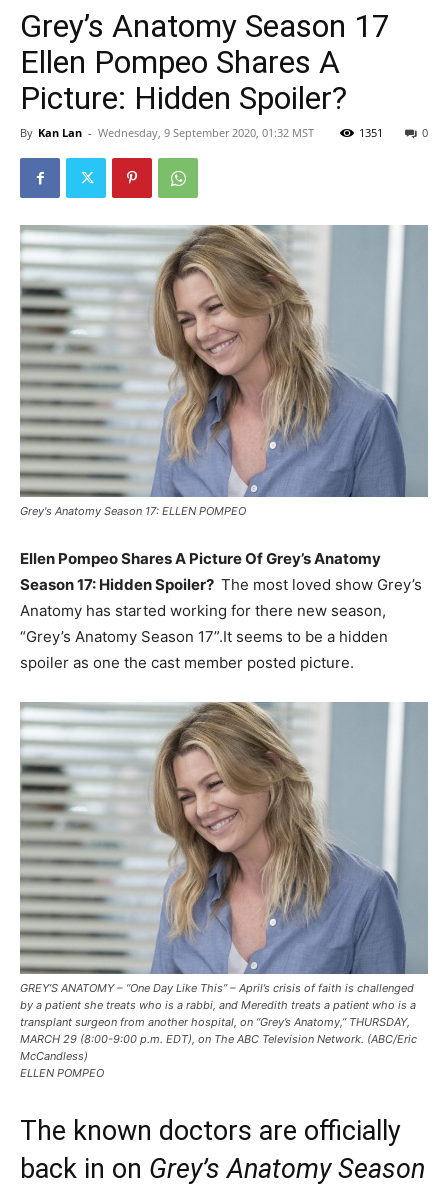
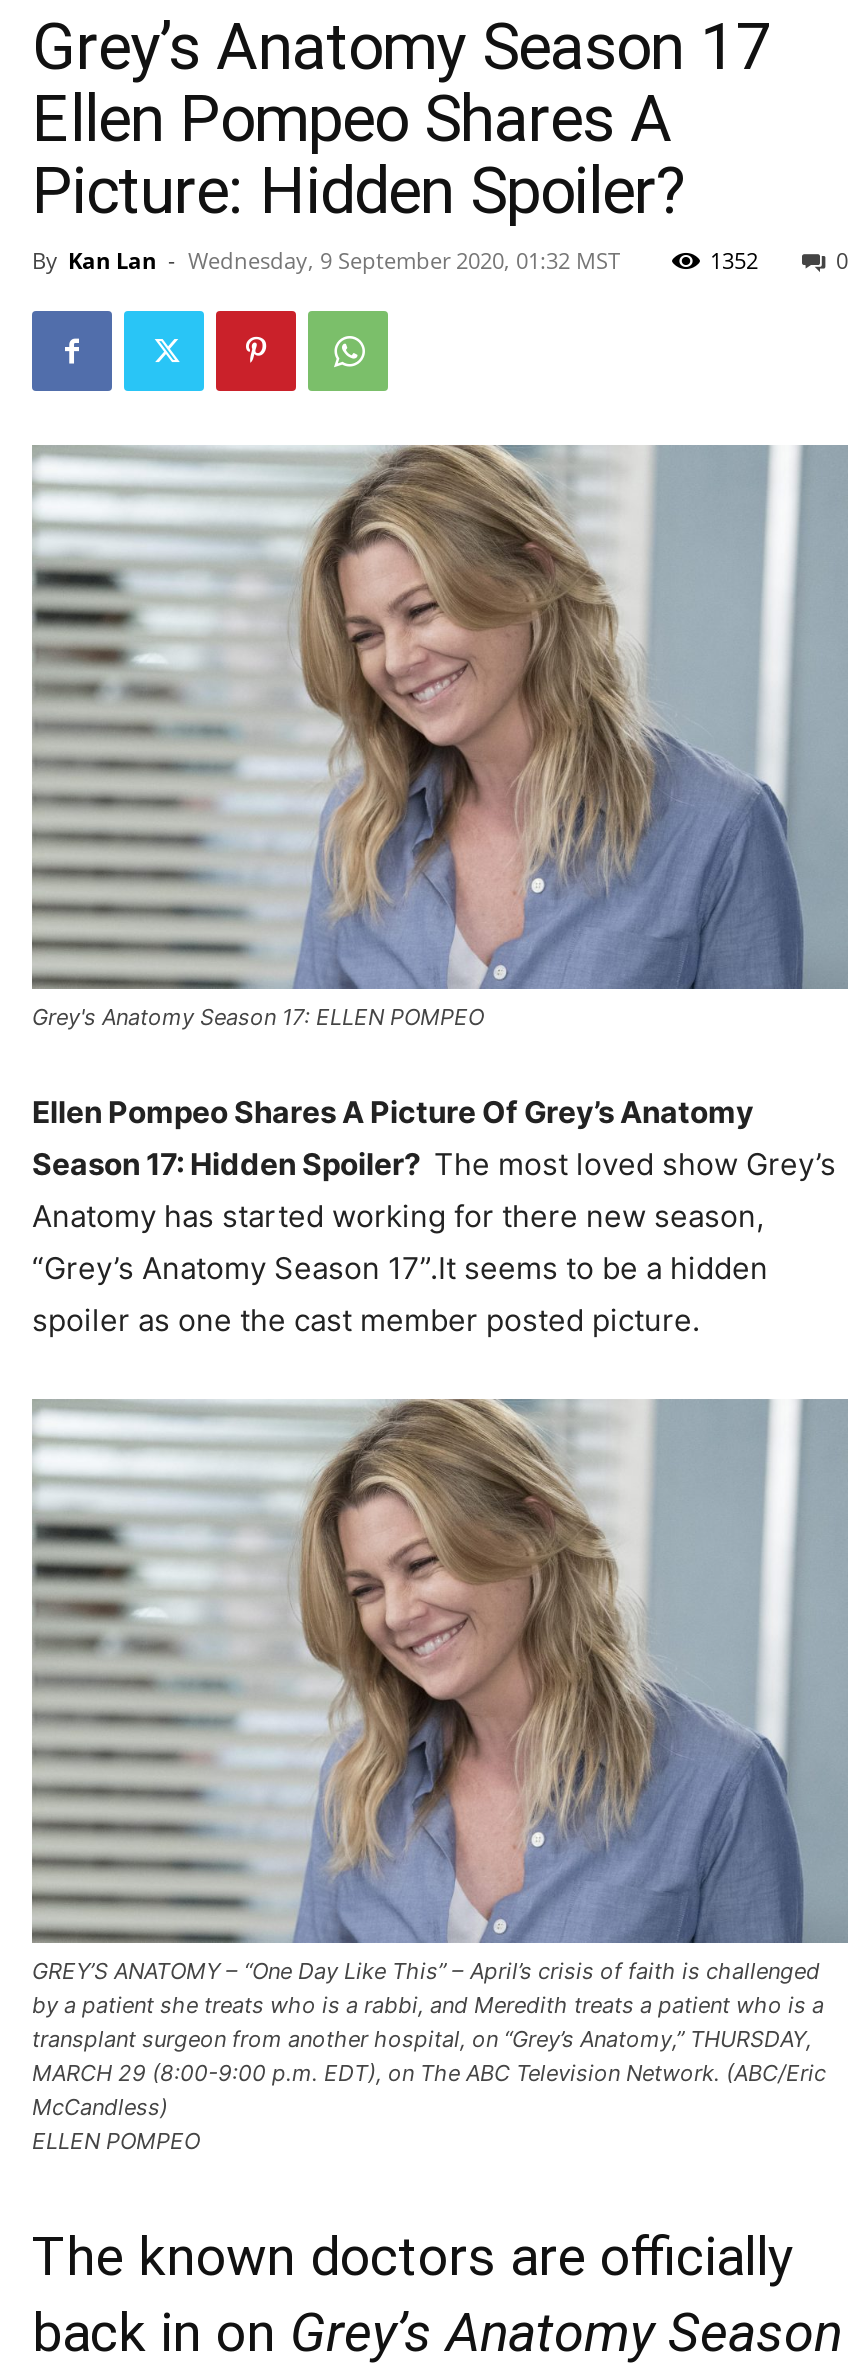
- 1351
+ 1352
